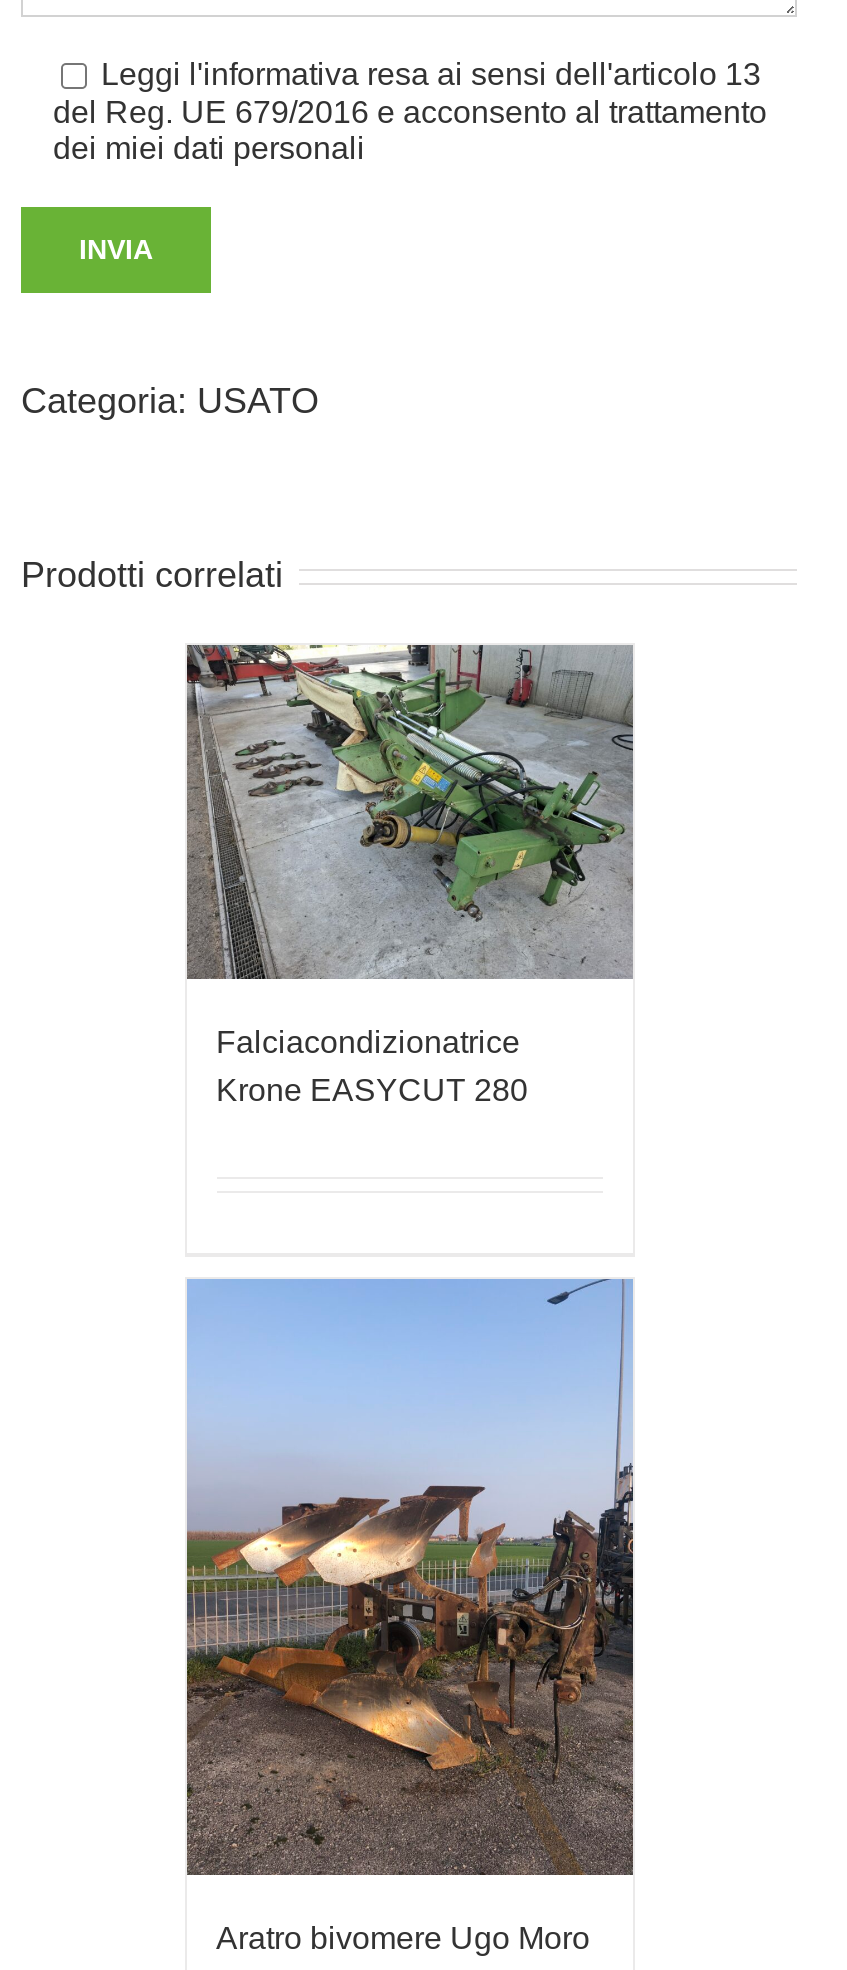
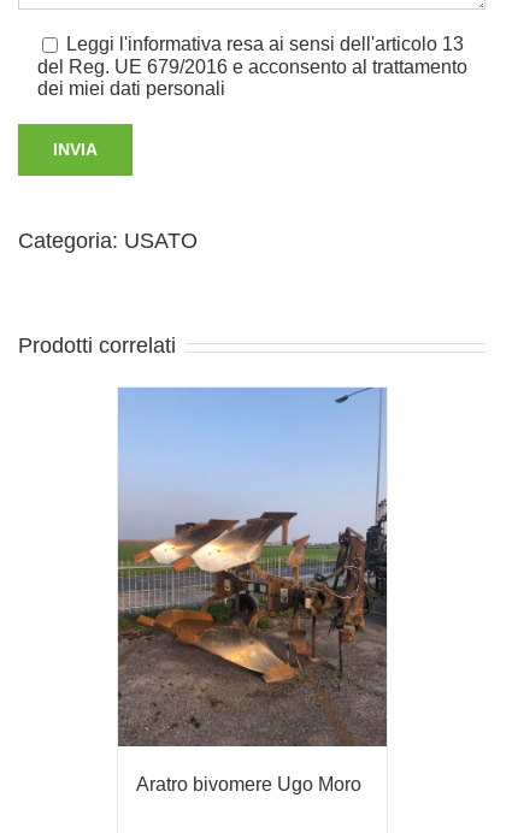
- [image]
- Falciacondizionatrice
- Krone EASYCUT 280
